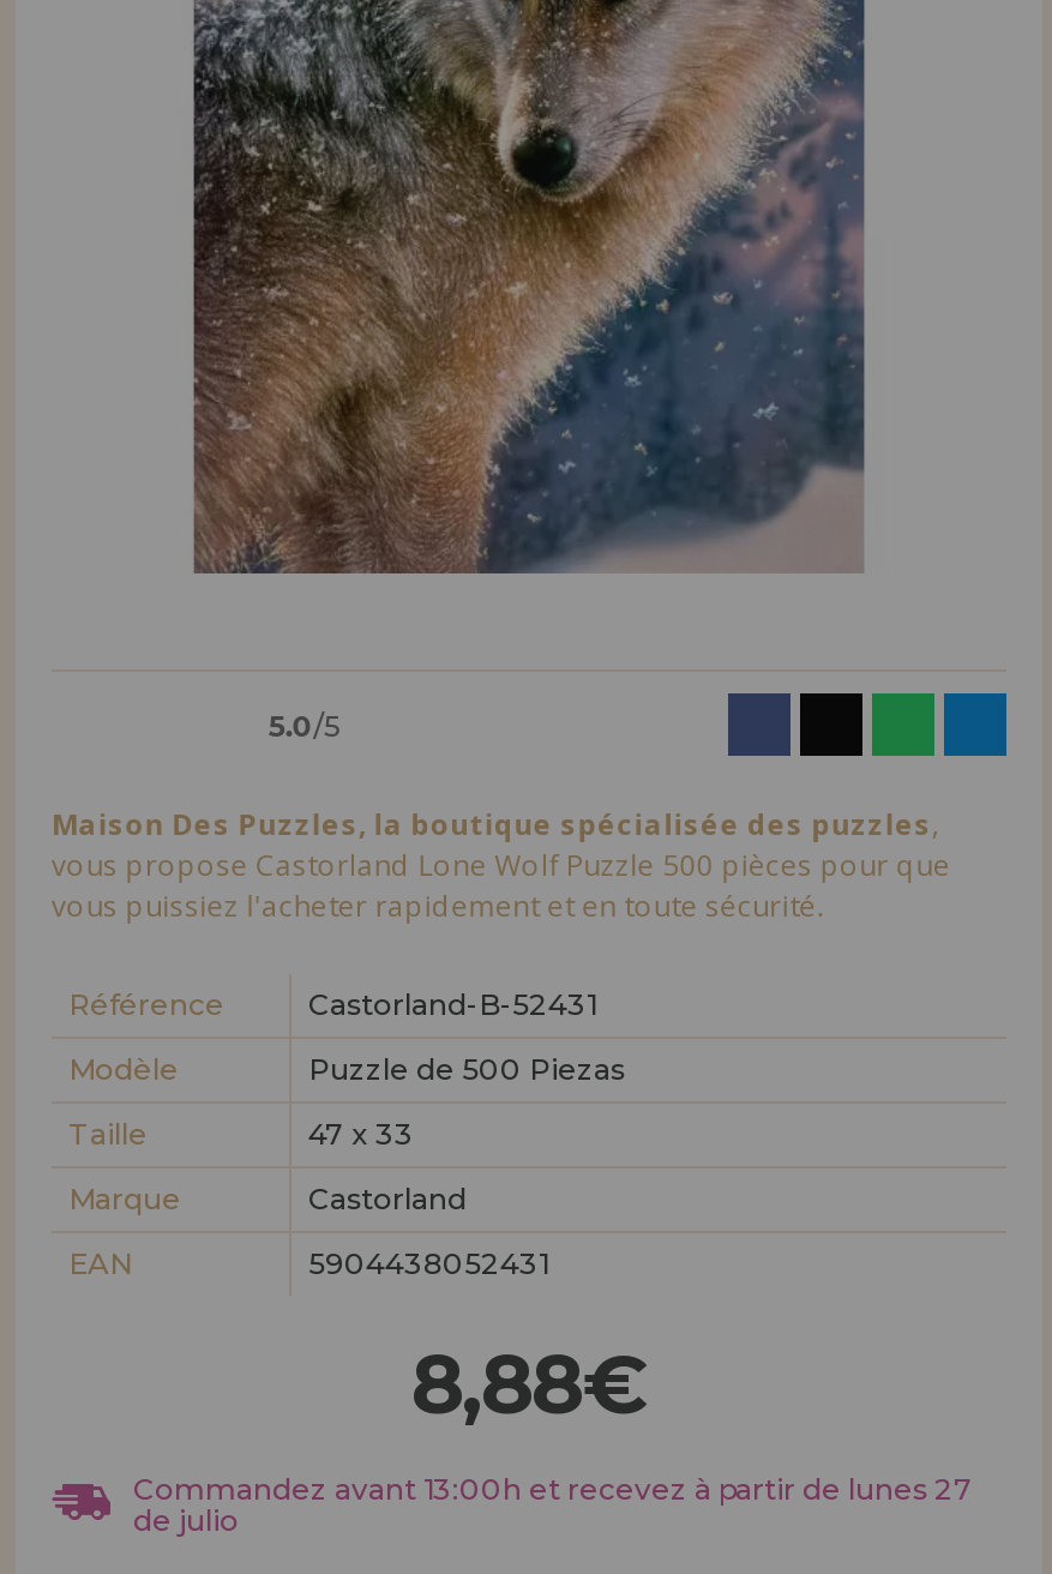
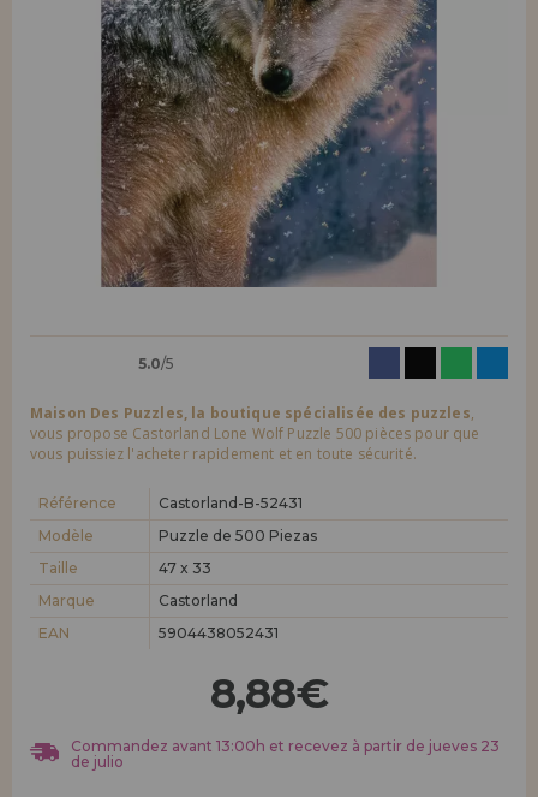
- Commandez avant 13:00h et recevez à partir de lunes 27
+ Commandez avant 13:00h et recevez à partir de jueves 23
